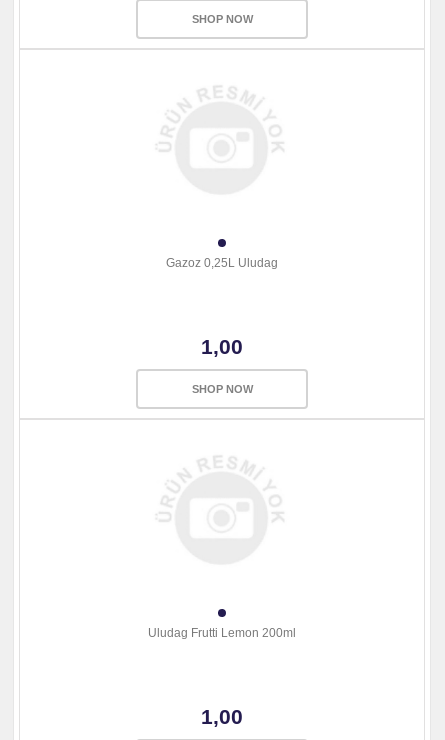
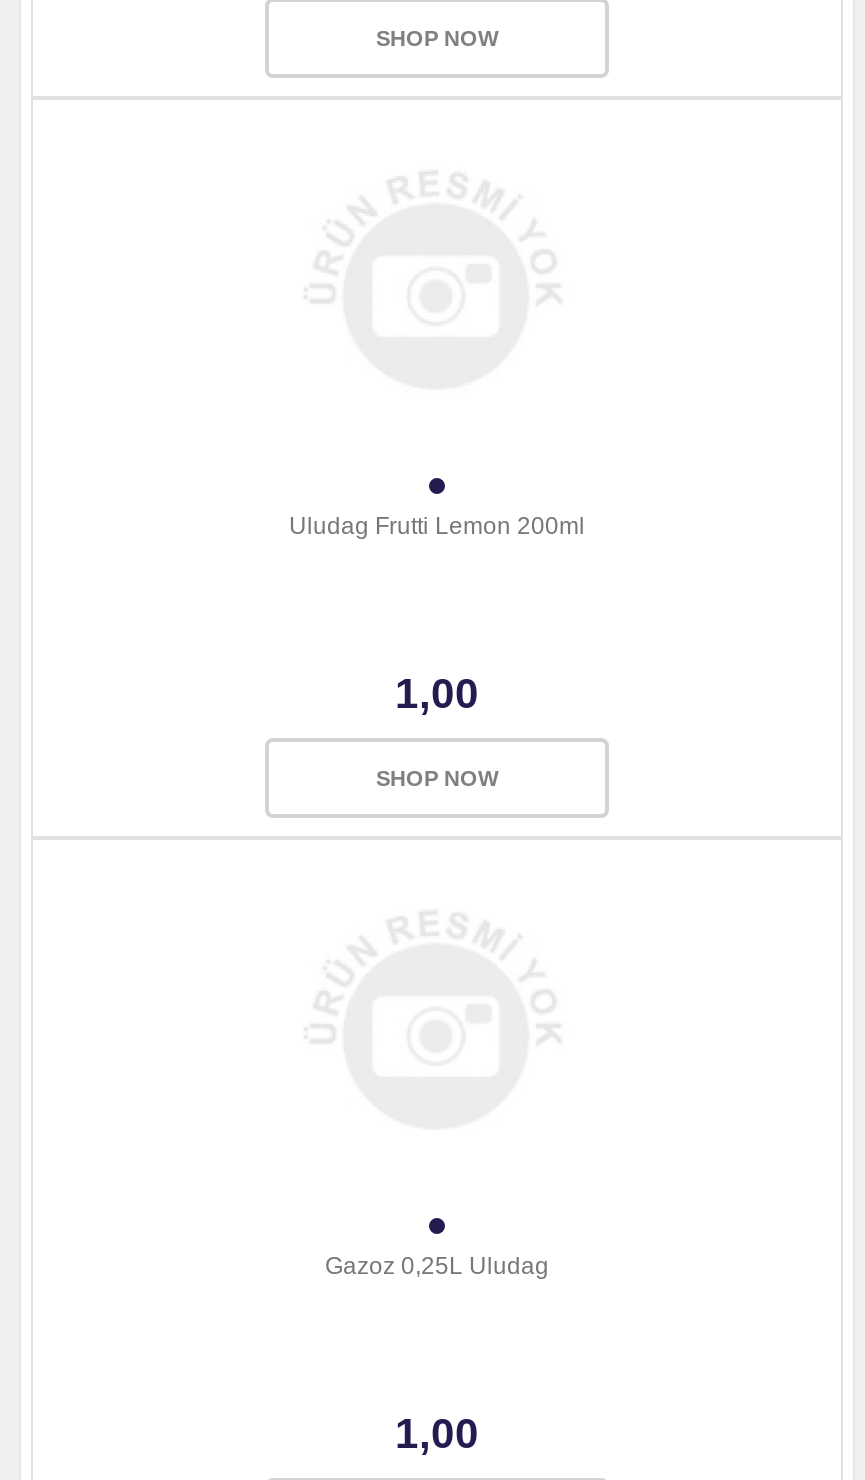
moved down: Gazoz 0,25L Uludag

moved up: Uludag Frutti Lemon 200ml
